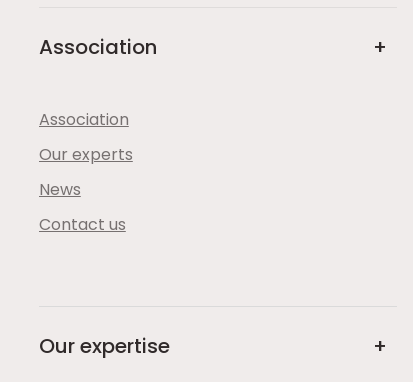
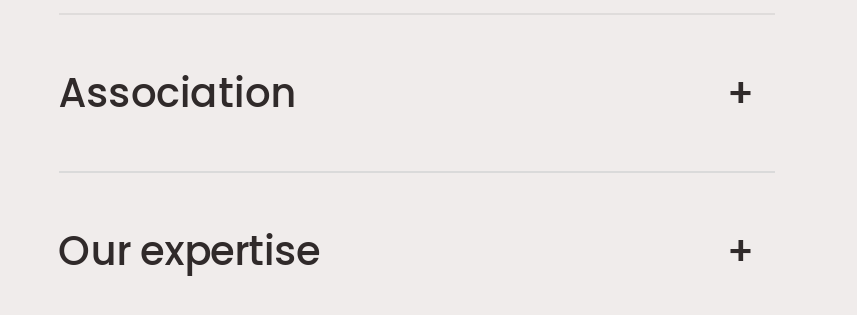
- Association
- Our experts
- News
- Contact us
